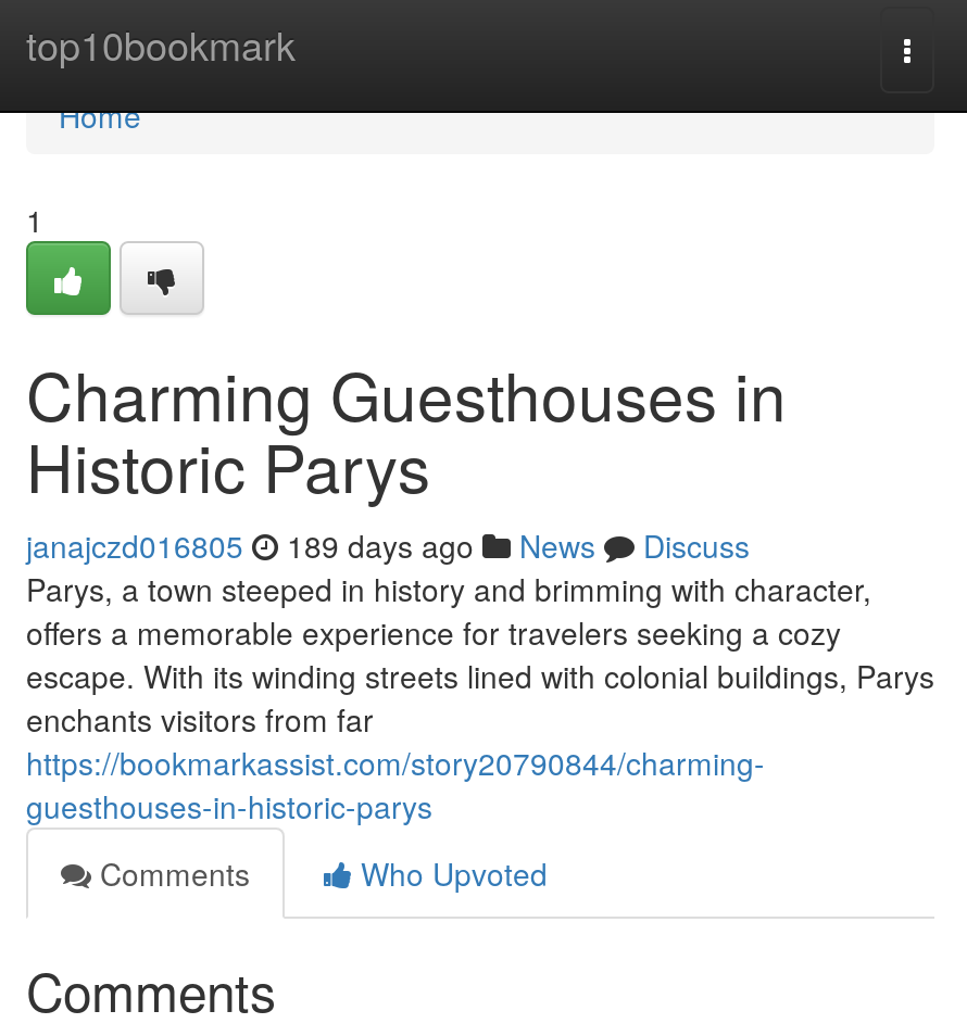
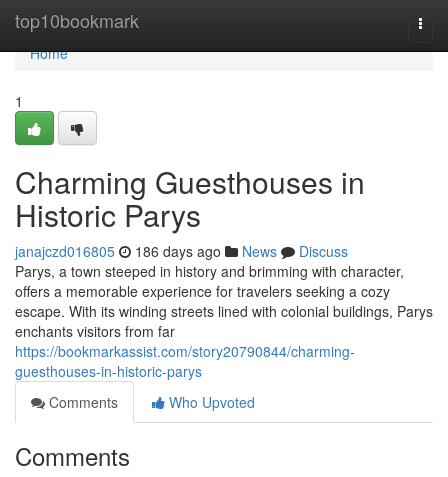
- janajczd016805 189 days ago News Discuss
+ janajczd016805 186 days ago News Discuss
